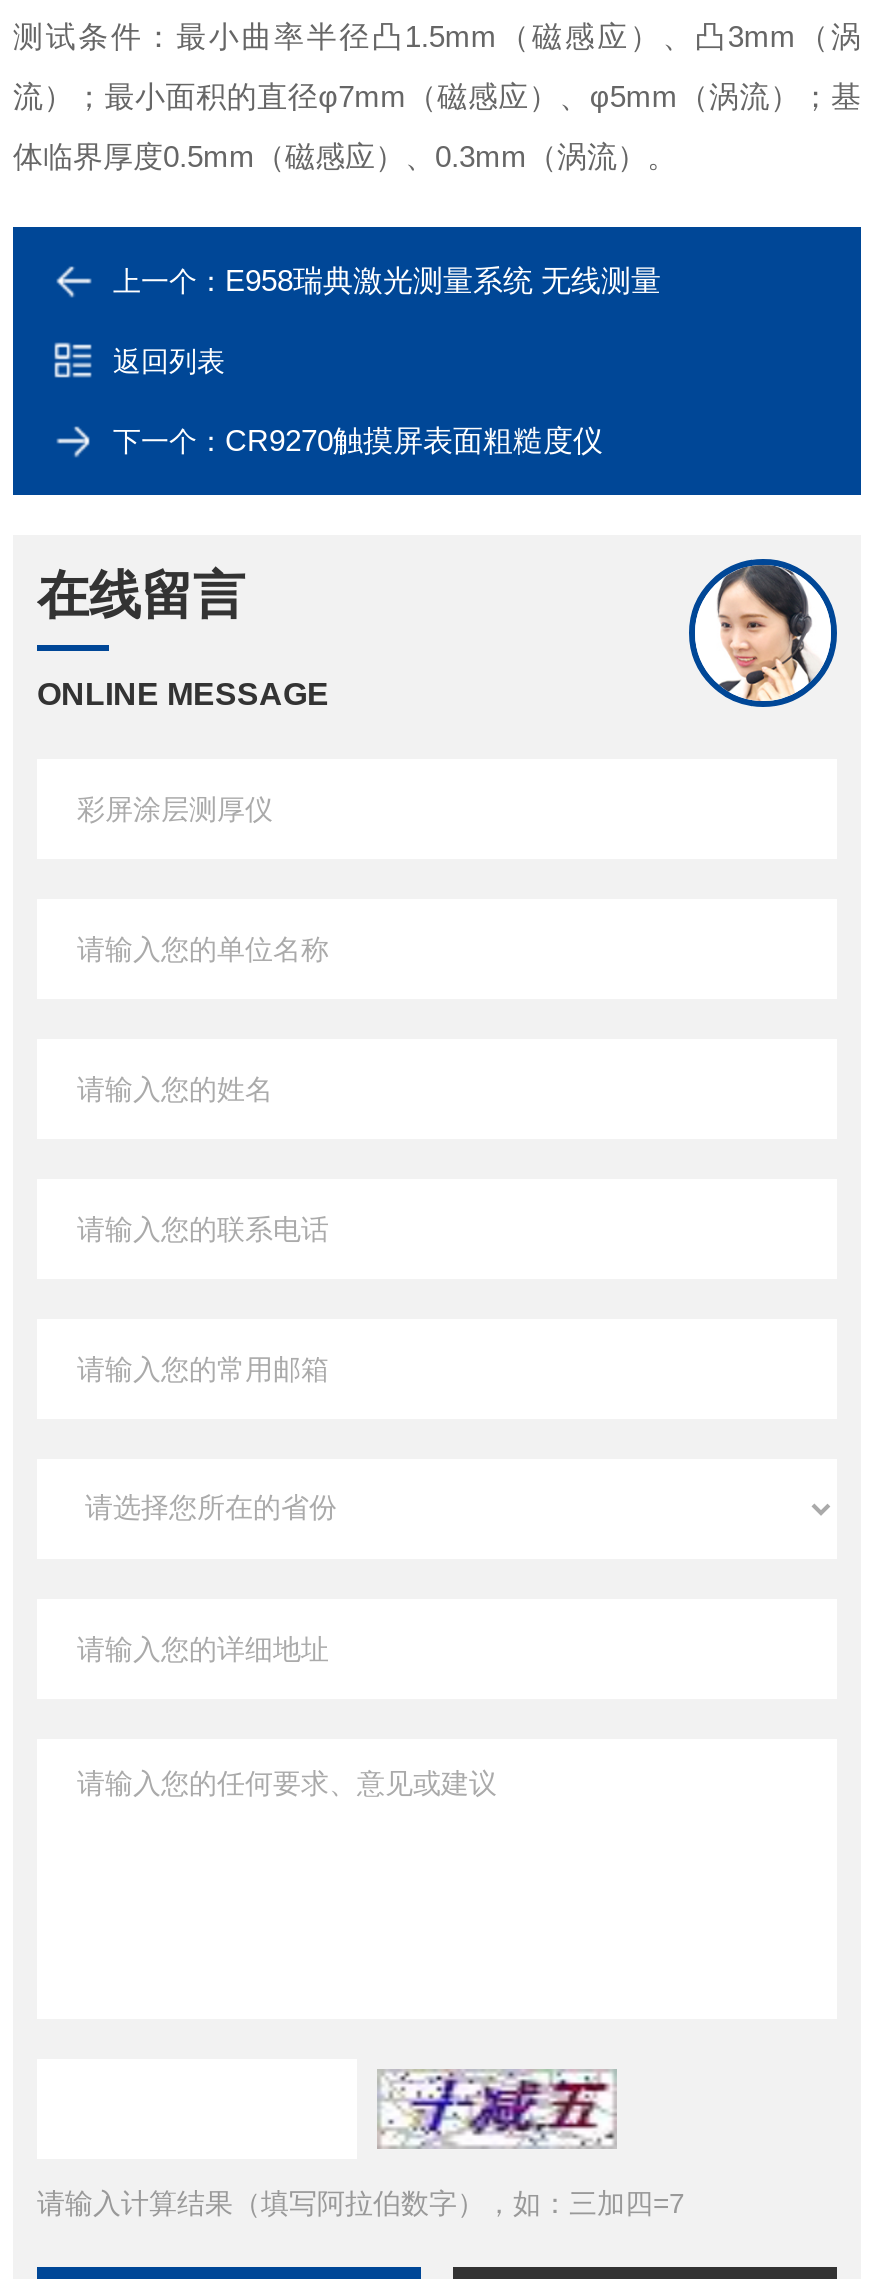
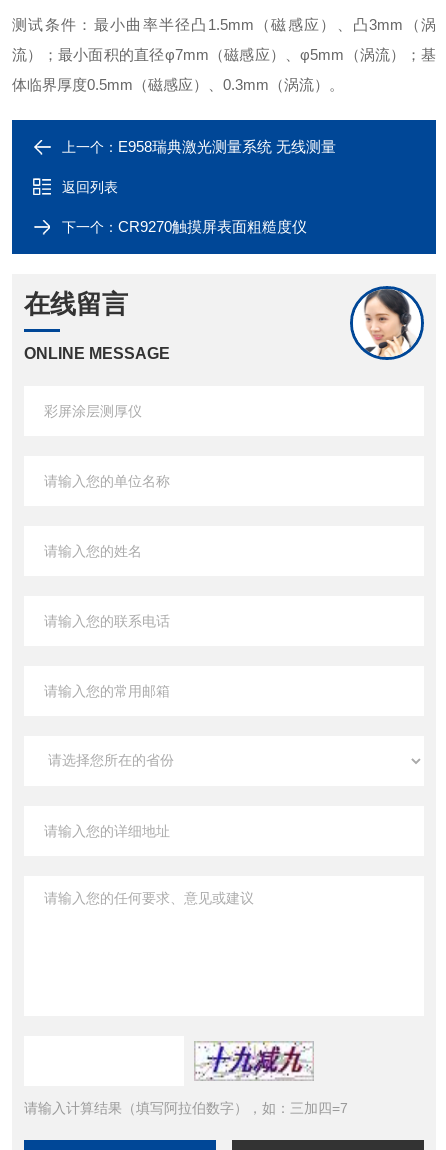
- [image]
+ [image]
